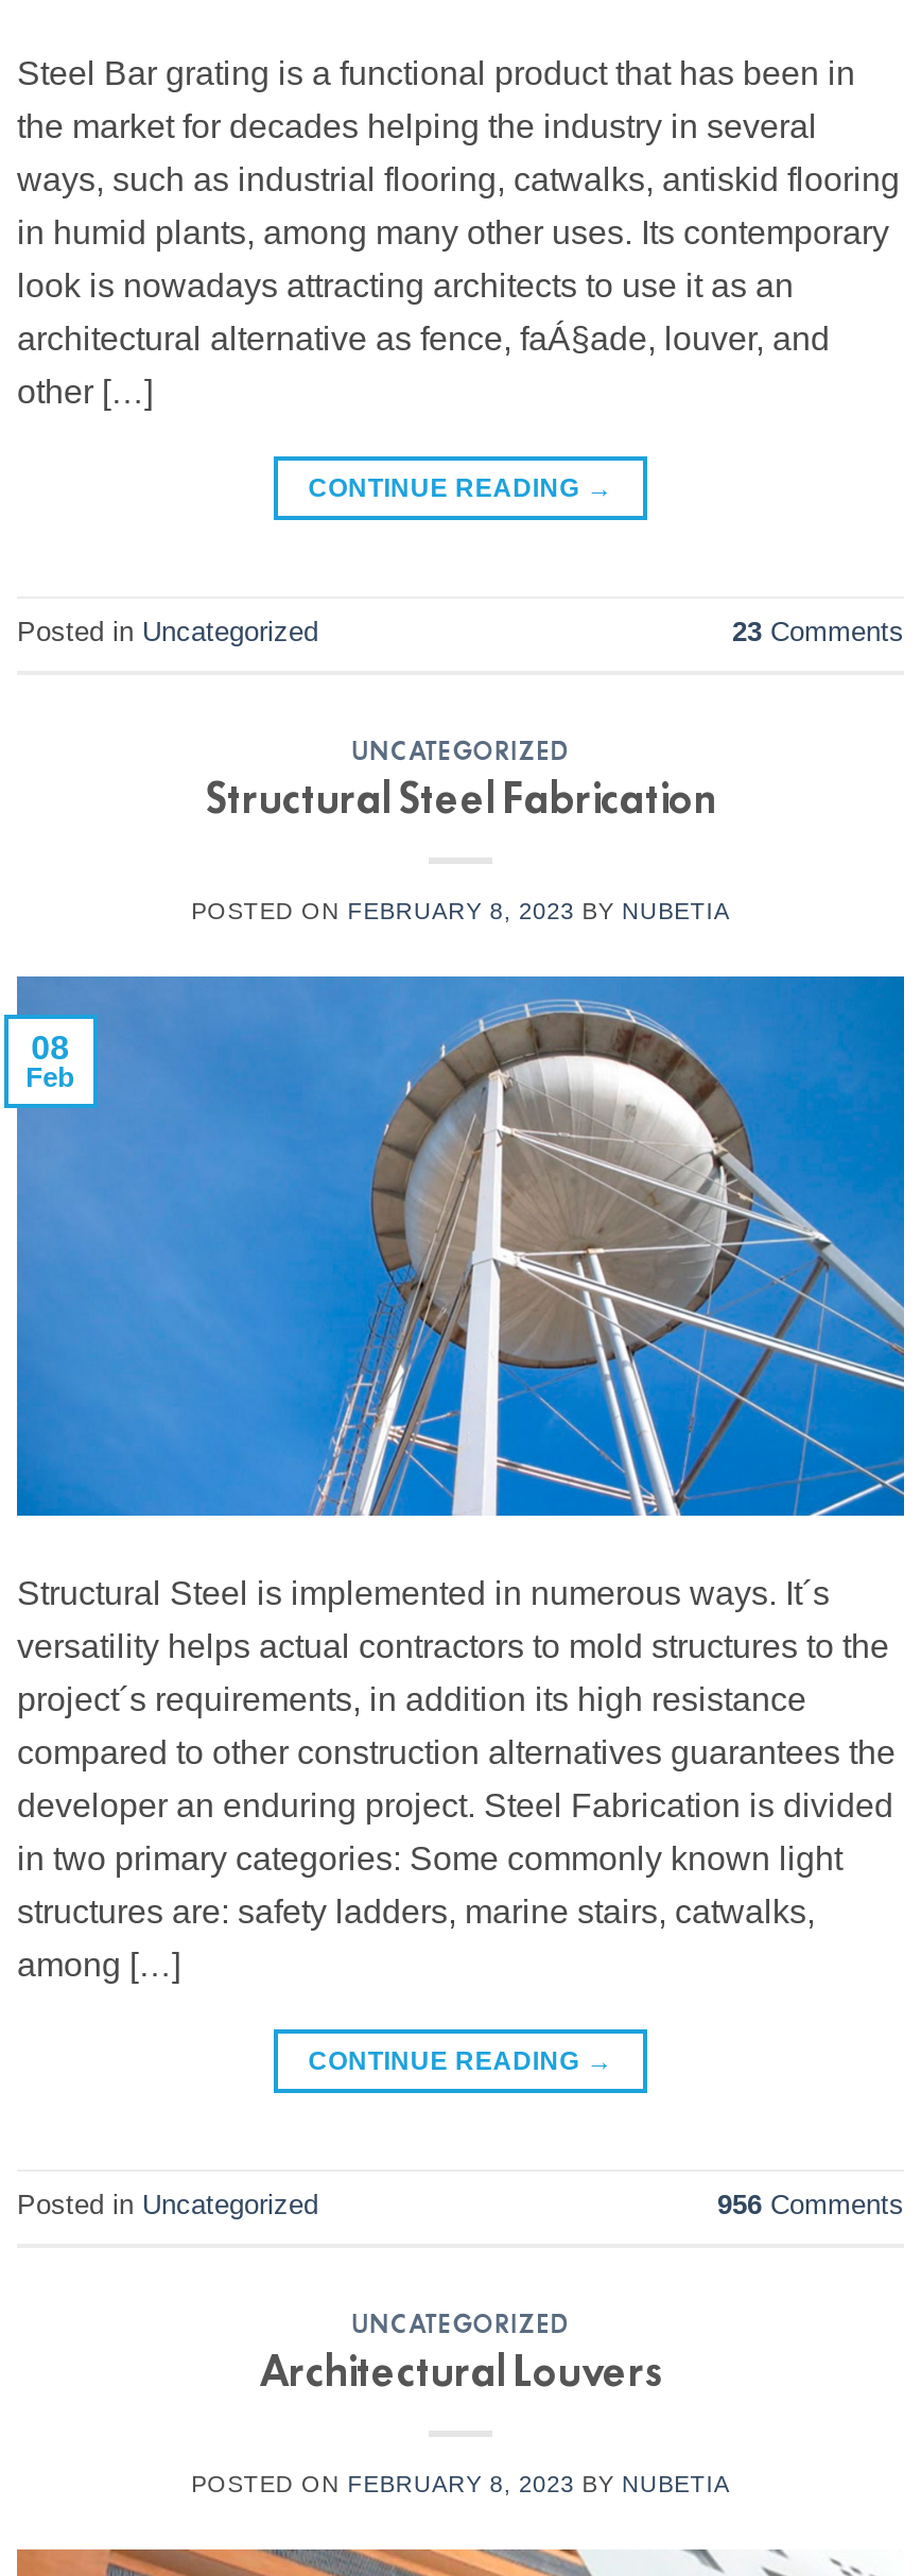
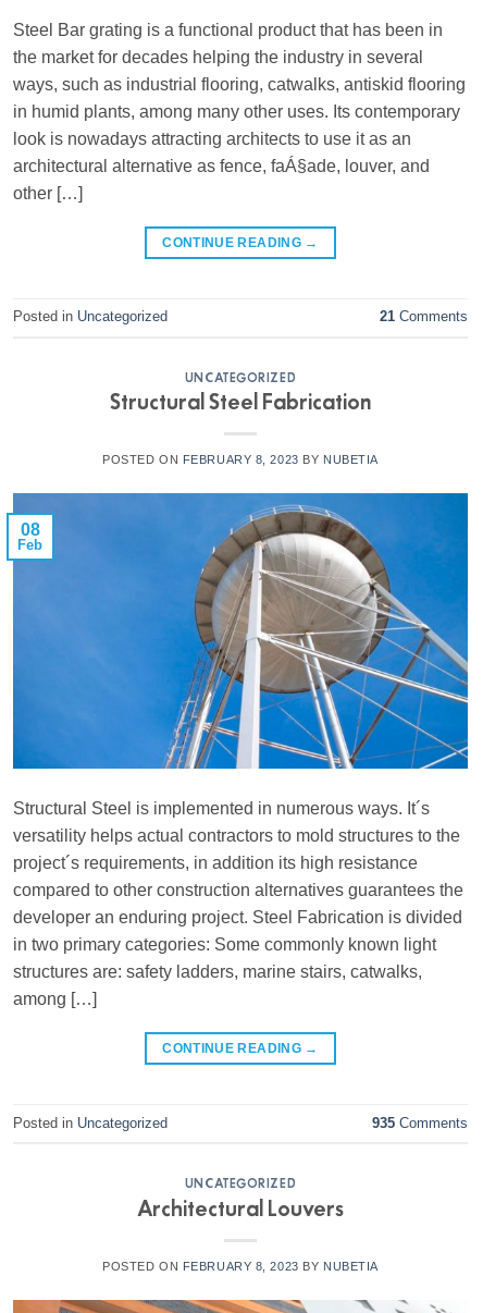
- 23 Comments
+ 21 Comments

- 956 Comments
+ 935 Comments
